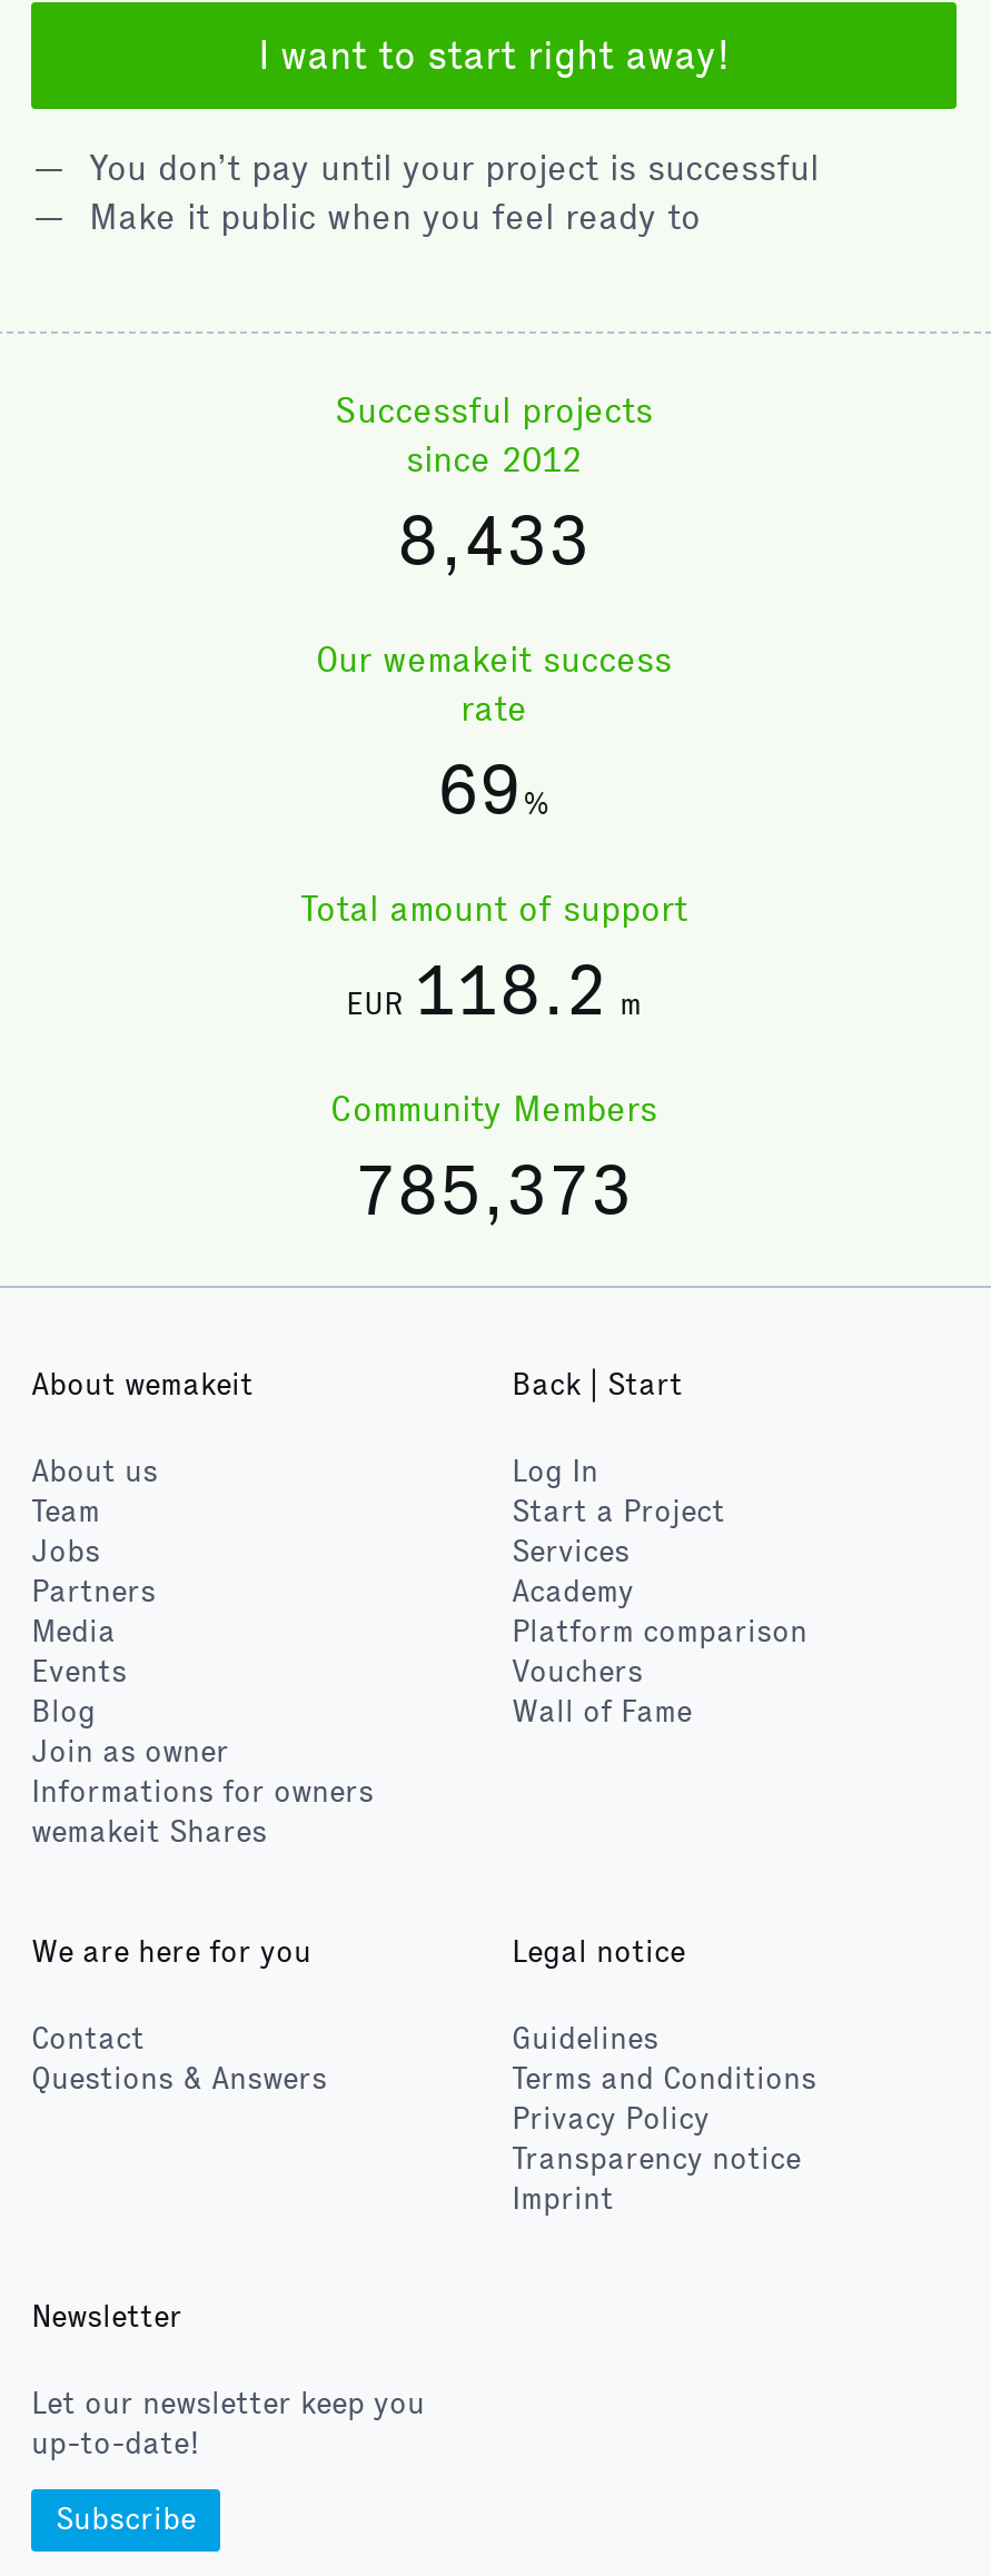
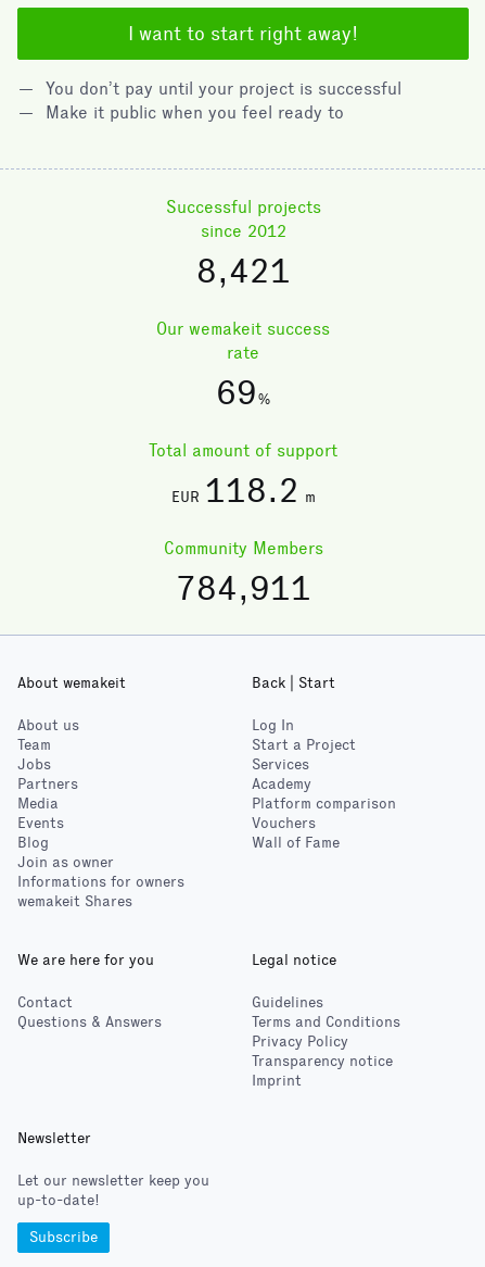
- 8,433
+ 8,421

- 785,373
+ 784,911
